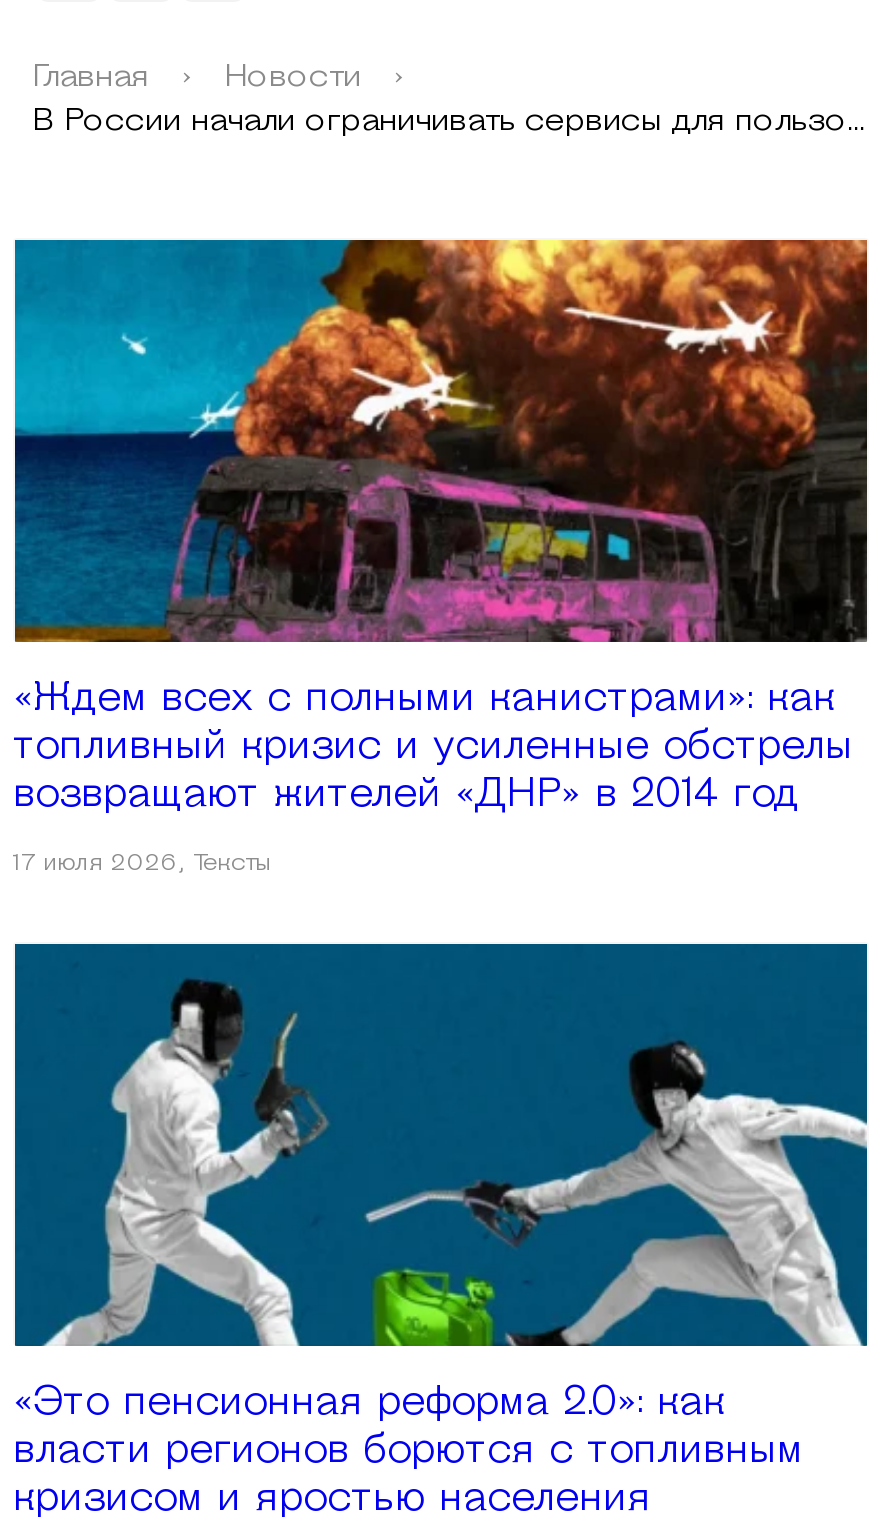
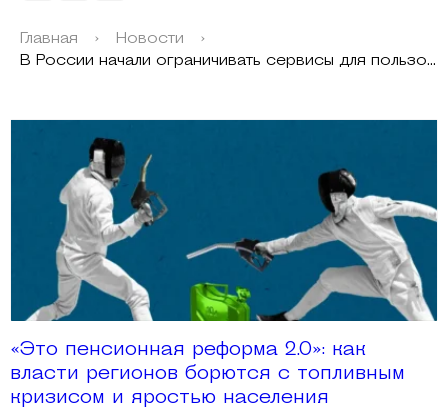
- [image]
- «Ждем всех с полными канистрами»: как
- топливный кризис и усиленные обстрелы
- возвращают жителей «ДНР» в 2014 год
- 17 июля 2026, Тексты
